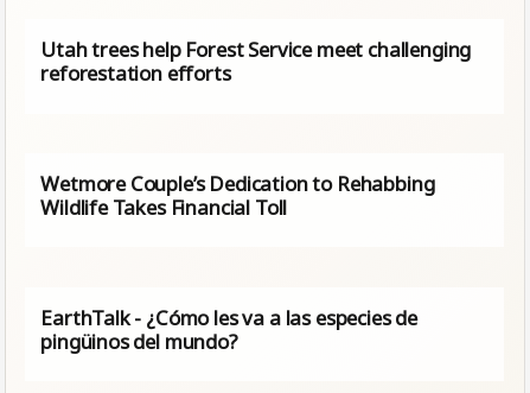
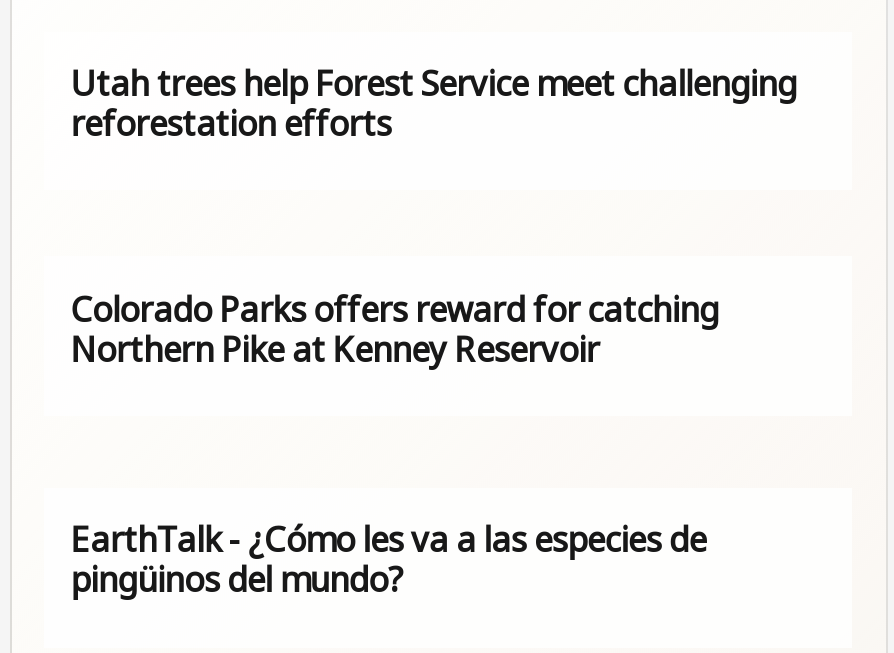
- Wetmore Couple’s Dedication to Rehabbing
- Wildlife Takes Financial Toll
+ Colorado Parks offers reward for catching
+ Northern Pike at Kenney Reservoir
